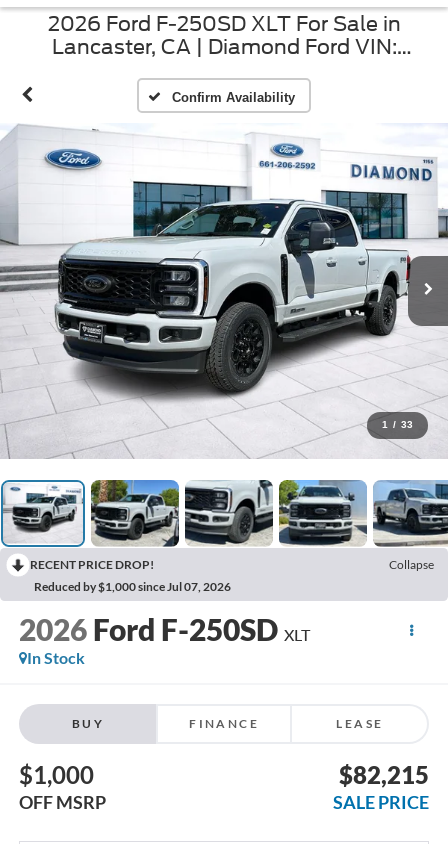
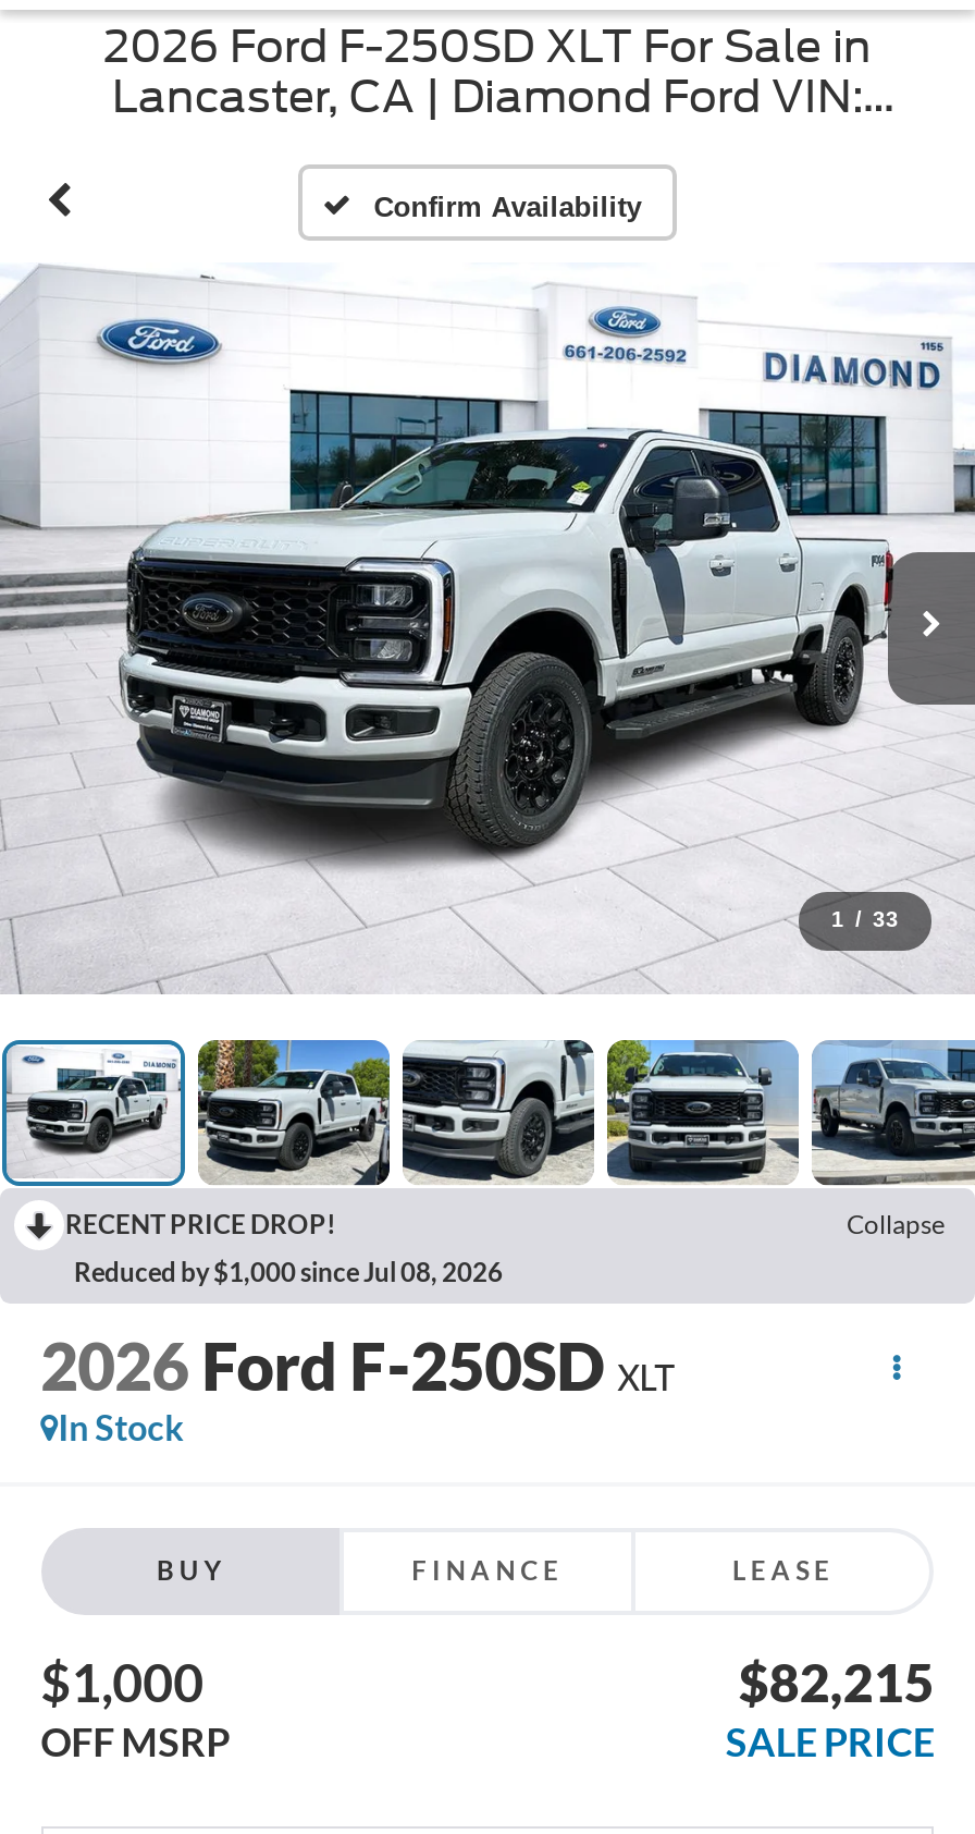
- Reduced by $1,000 since Jul 07, 2026
+ Reduced by $1,000 since Jul 08, 2026
